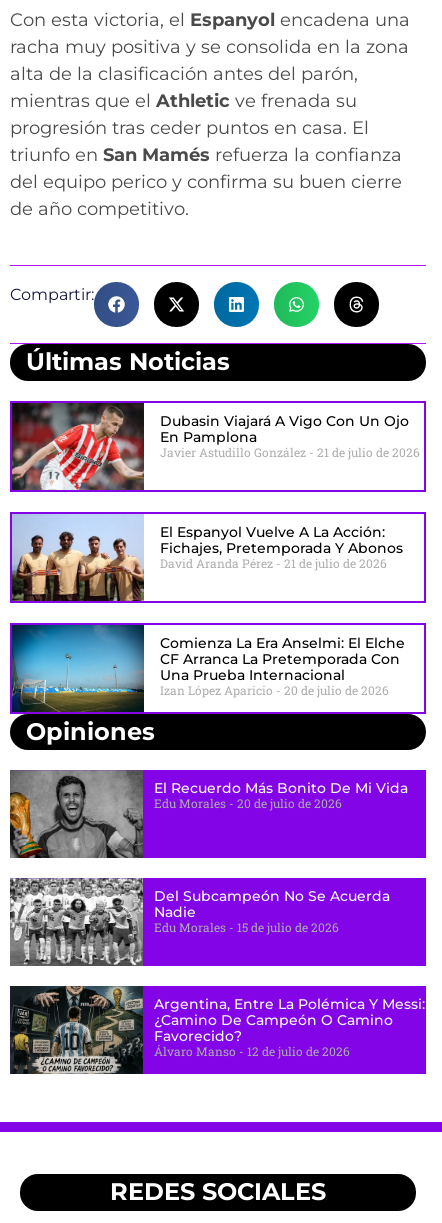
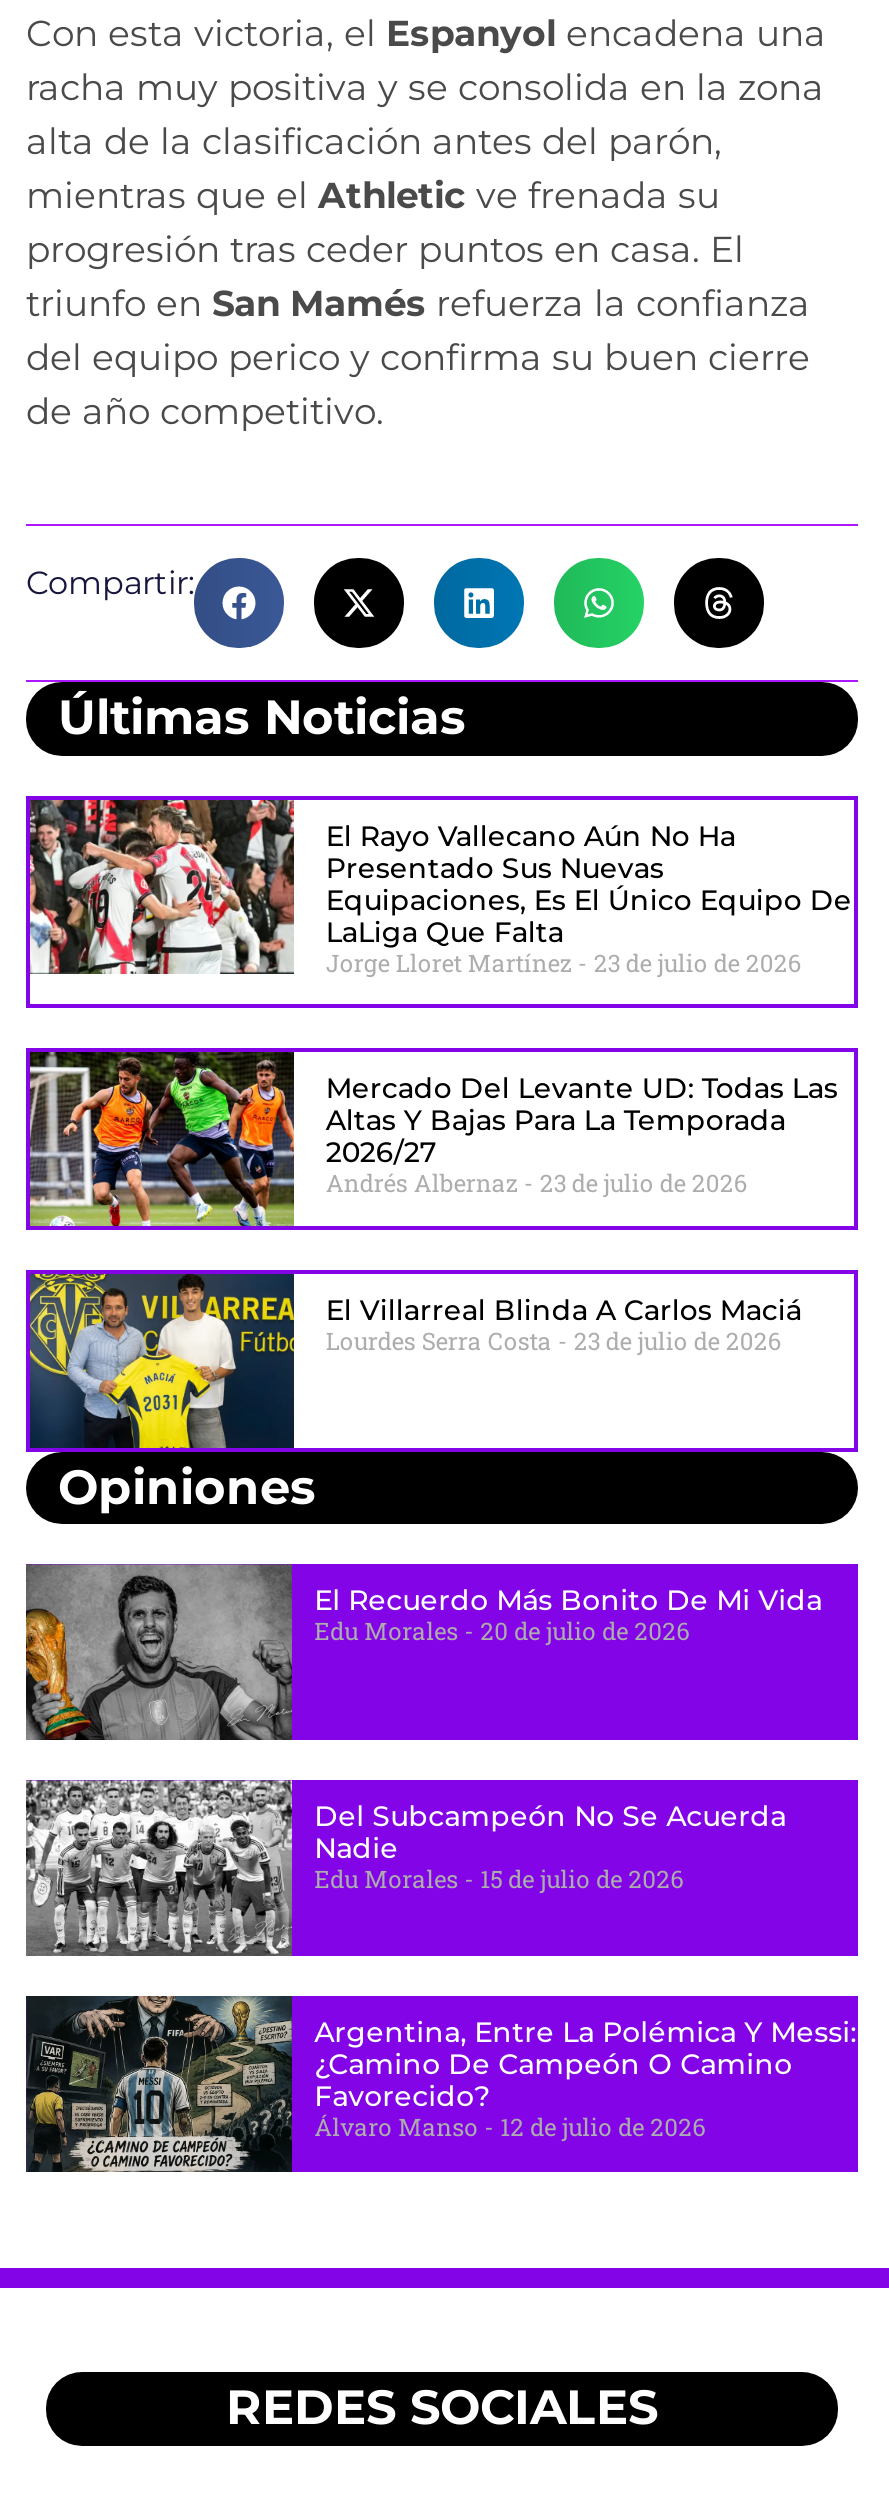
- [image]
- Dubasin Viajará A Vigo Con Un Ojo
- En Pamplona
- Javier Astudillo González 21 de julio de 2026
+ [image]
+ El Rayo Vallecano Aún No Ha
+ Presentado Sus Nuevas
+ Equipaciones, Es El Único Equipo De
+ LaLiga Que Falta
+ Jorge Lloret Martínez 23 de julio de 2026

- [image]
- El Espanyol Vuelve A La Acción:
- Fichajes, Pretemporada Y Abonos
- David Aranda Pérez 21 de julio de 2026
+ [image]
+ Mercado Del Levante UD: Todas Las
+ Altas Y Bajas Para La Temporada
+ 2026/27
+ Andrés Albernaz 23 de julio de 2026

- [image]
- Comienza La Era Anselmi: El Elche
- CF Arranca La Pretemporada Con
- Una Prueba Internacional
- Izan López Aparicio 20 de julio de 2026
+ [image]
+ El Villarreal Blinda A Carlos Maciá
+ Lourdes Serra Costa 23 de julio de 2026
